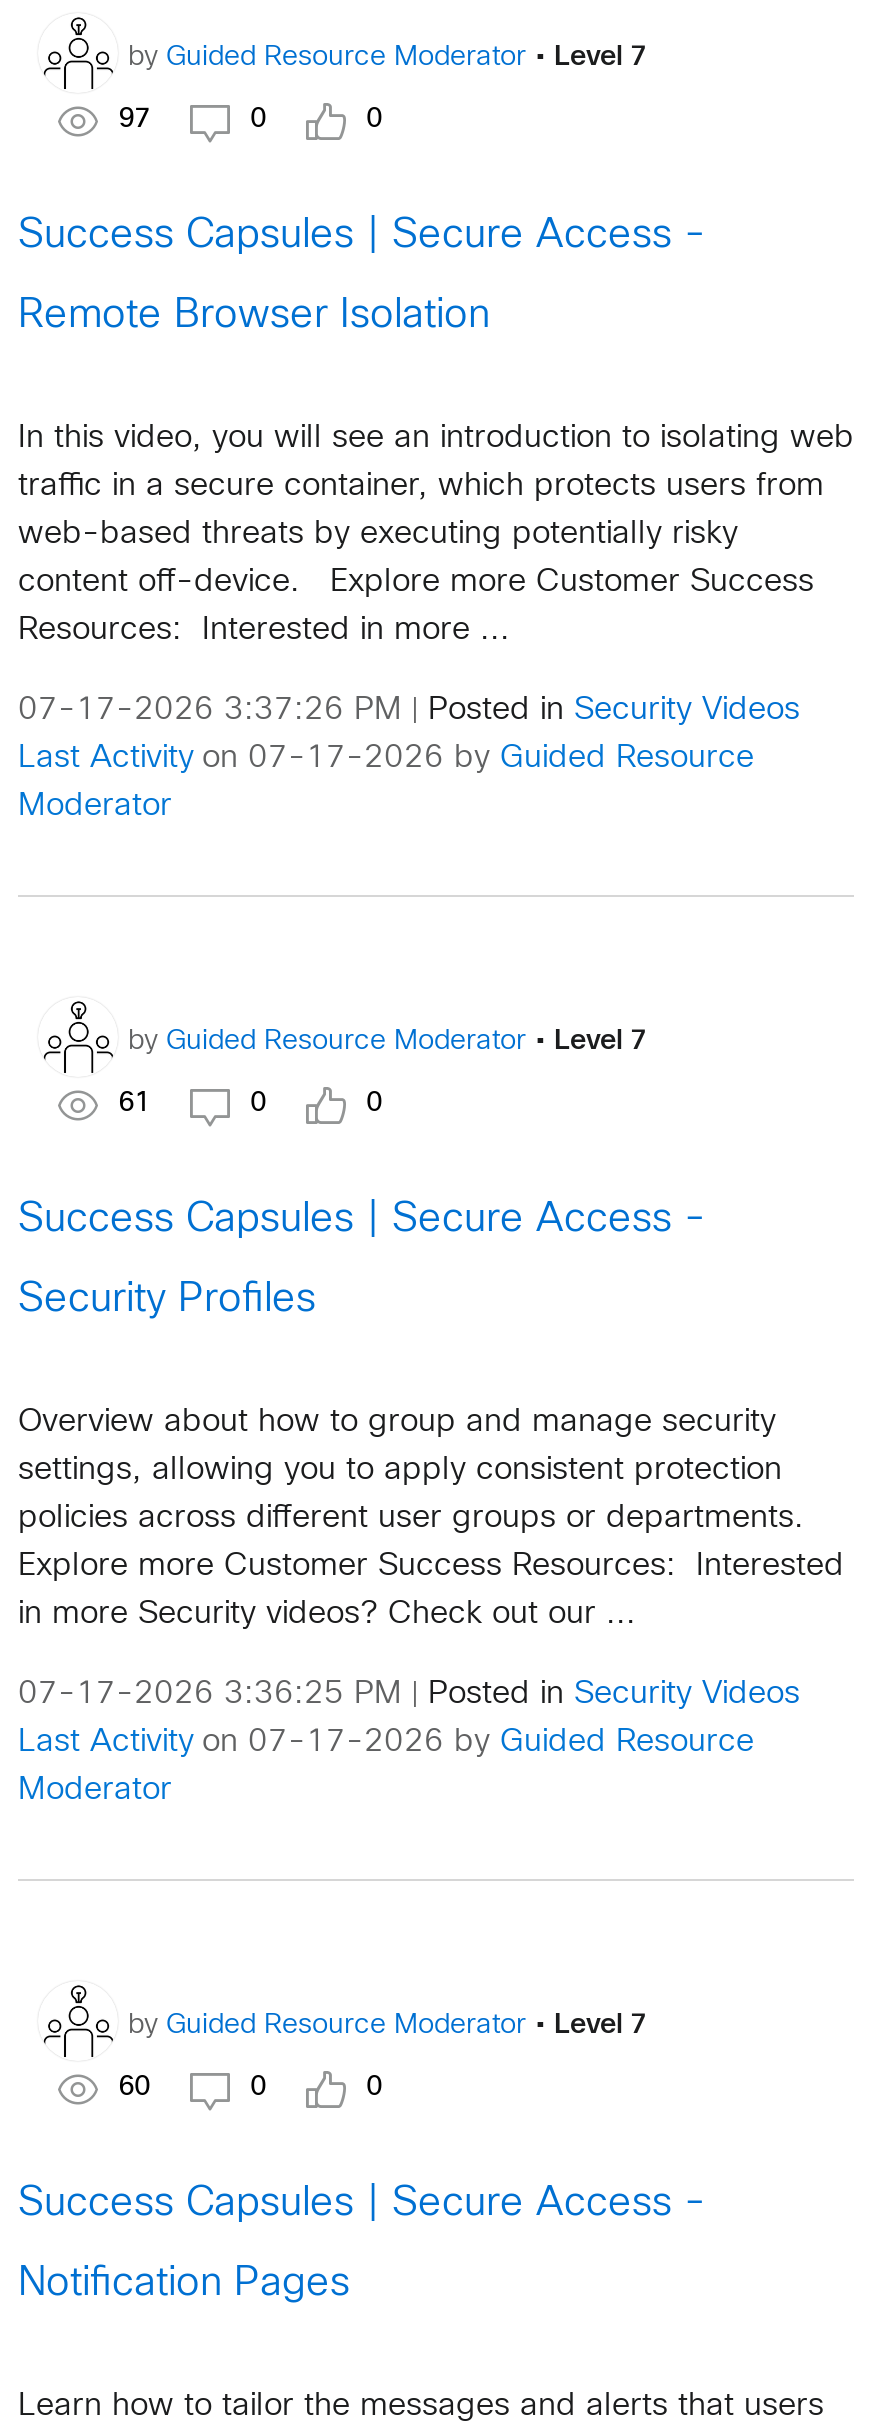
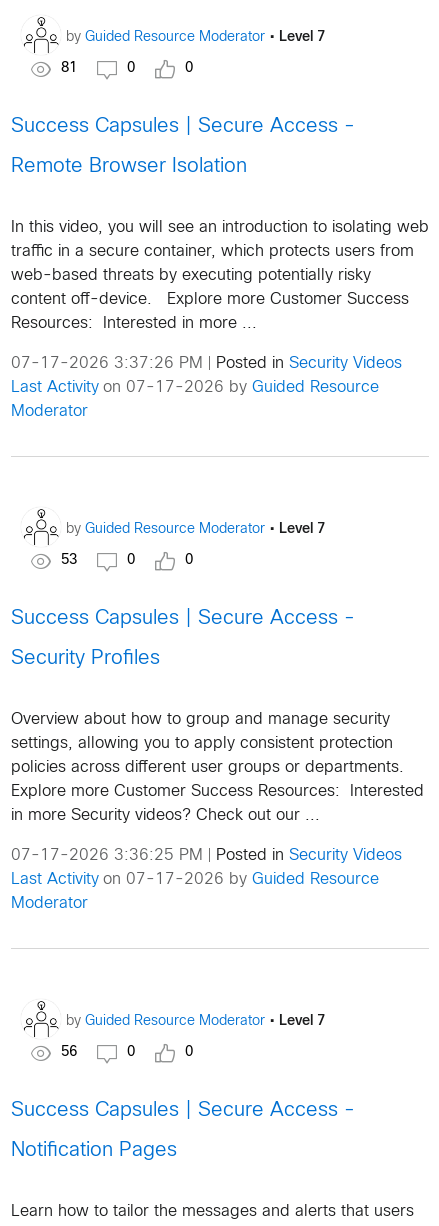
- 97
+ 81

- 61
+ 53

- 60
+ 56
